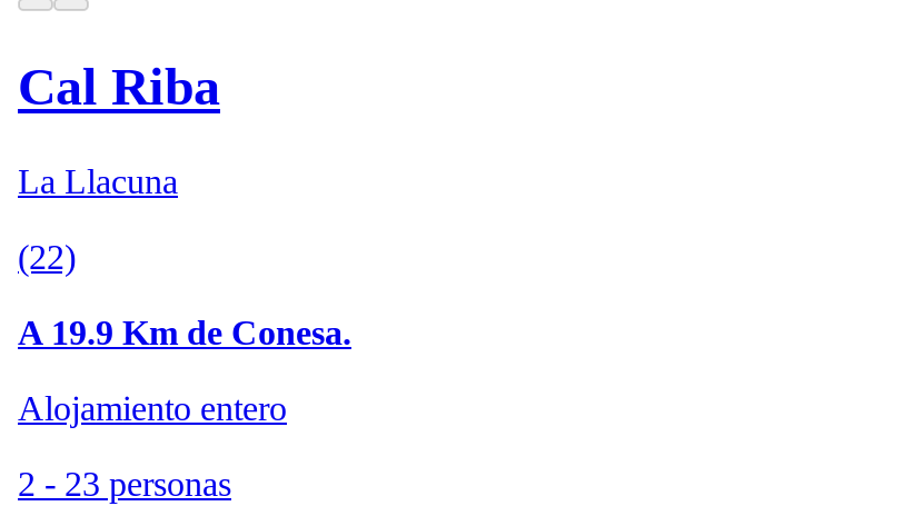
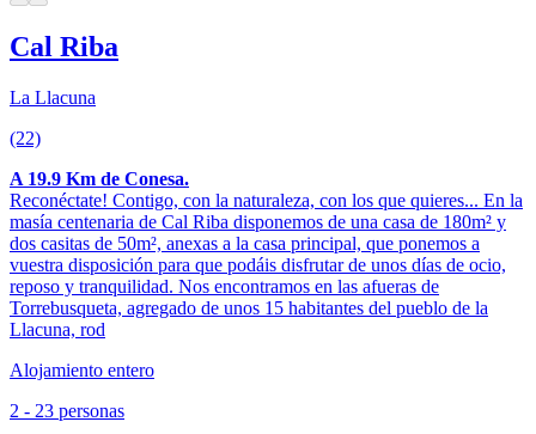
+ Reconéctate! Contigo, con la naturaleza, con los que quieres... En la
+ masía centenaria de Cal Riba disponemos de una casa de 180m² y
+ dos casitas de 50m², anexas a la casa principal, que ponemos a
+ vuestra disposición para que podáis disfrutar de unos días de ocio,
+ reposo y tranquilidad. Nos encontramos en las afueras de
+ Torrebusqueta, agregado de unos 15 habitantes del pueblo de la
+ Llacuna, rod
